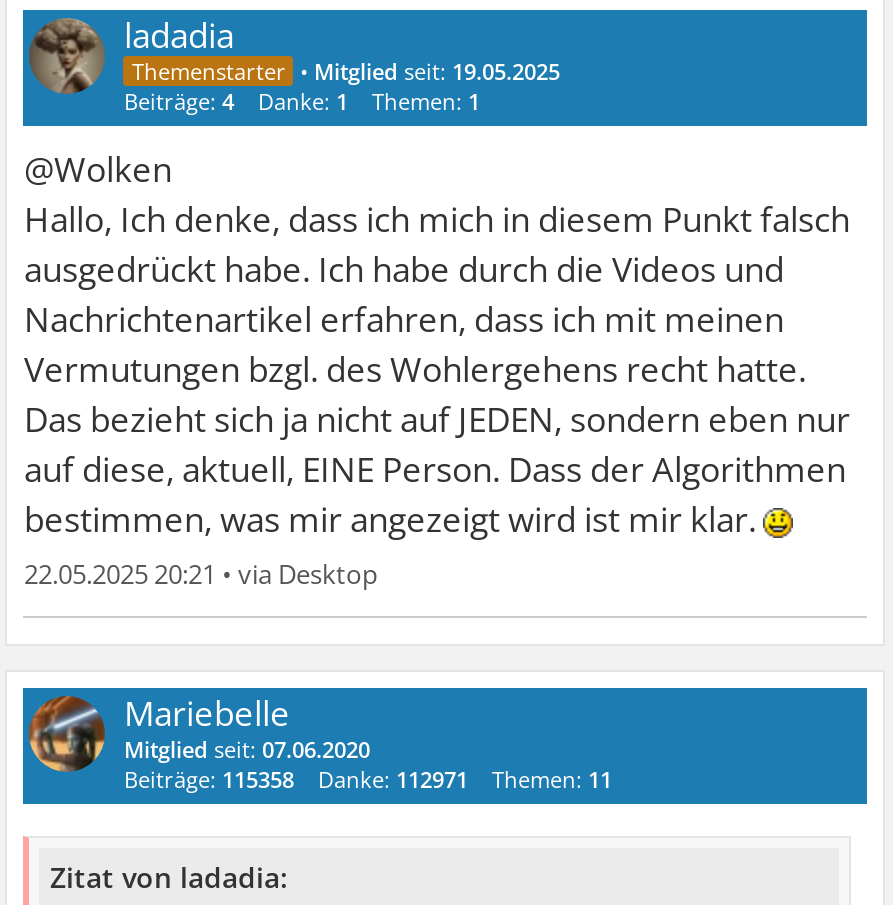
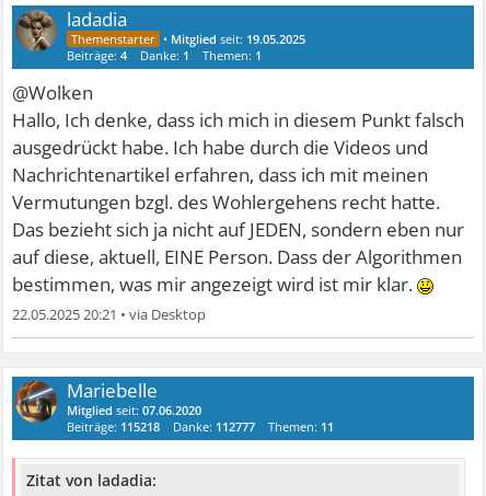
- Beiträge: 115358
+ Beiträge: 115218

- Danke: 112971
+ Danke: 112777
